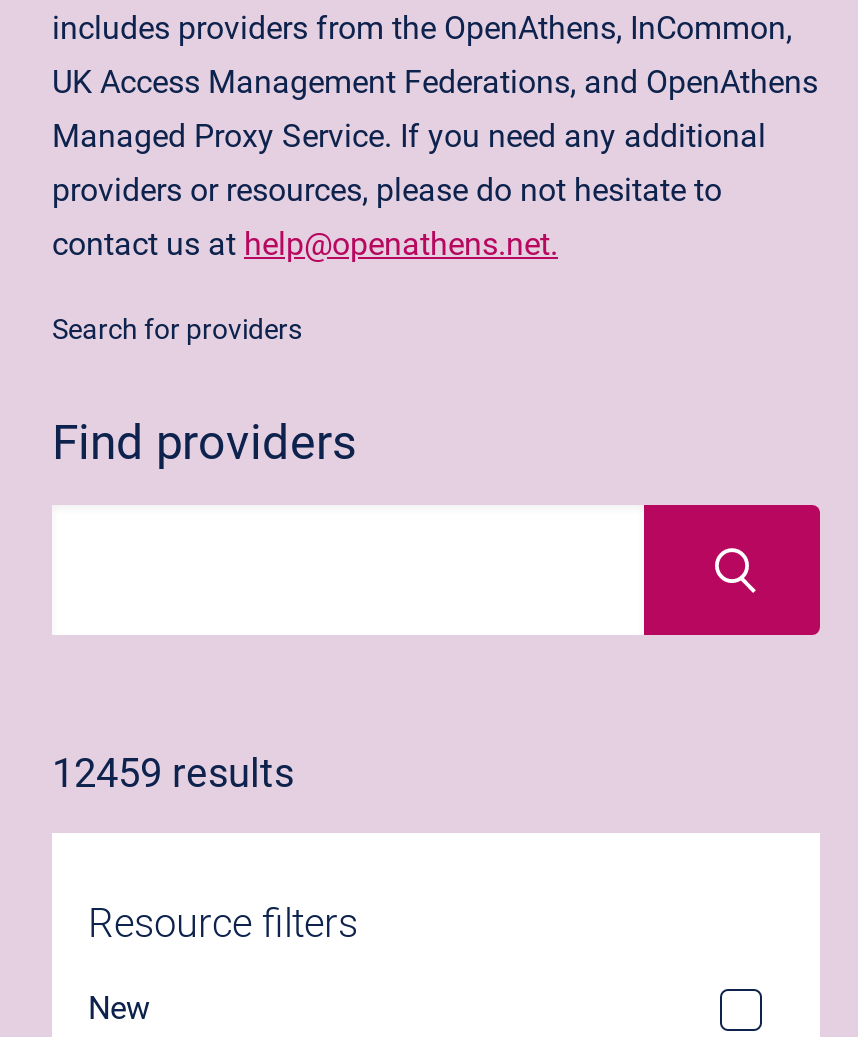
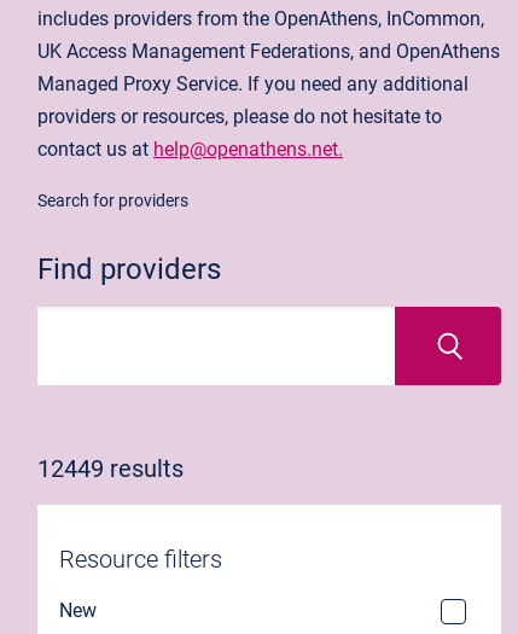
- 12459 results
+ 12449 results
